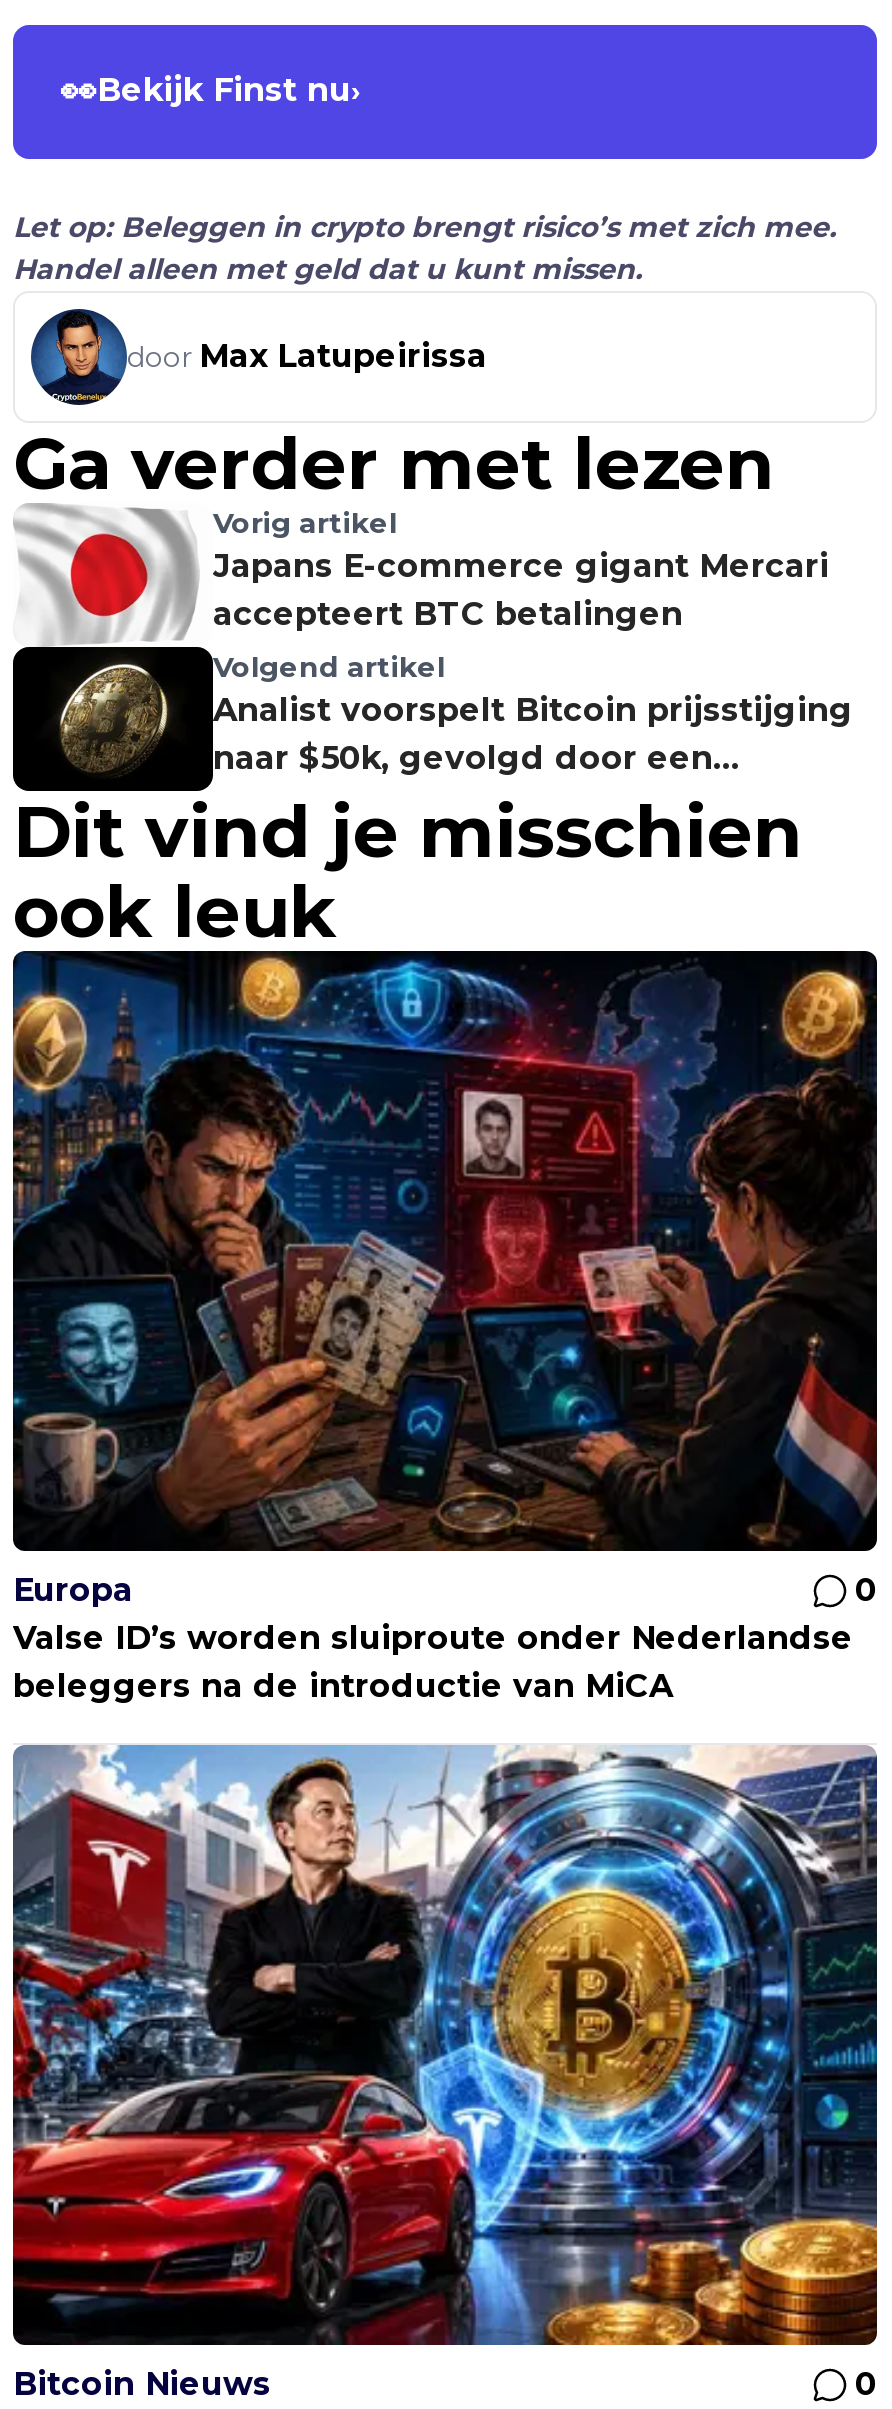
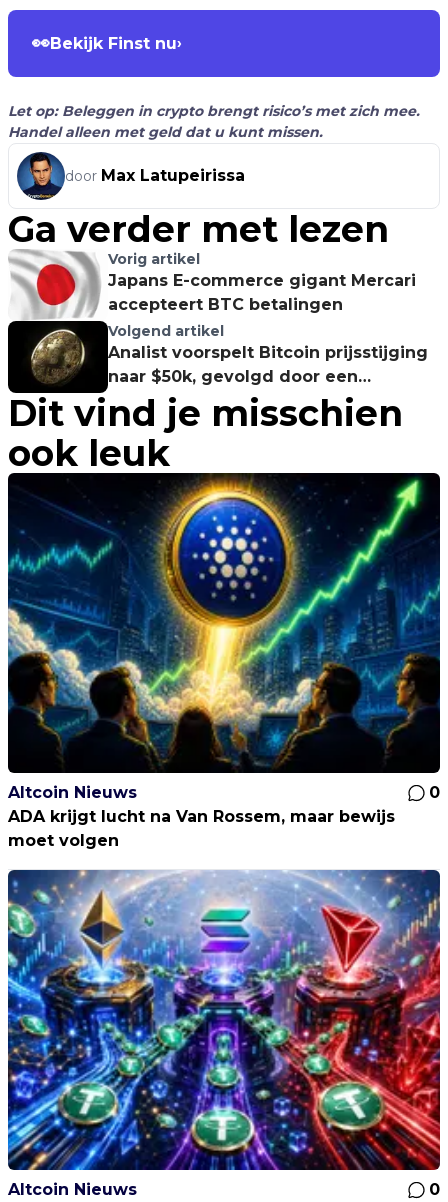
- [image]
- Europa
+ [image]
+ Altcoin Nieuws

- Valse ID’s worden sluiproute onder Nederlandse
- beleggers na de introductie van MiCA
+ ADA krijgt lucht na Van Rossem, maar bewijs
+ moet volgen

- [image]
- Bitcoin Nieuws
+ [image]
+ Altcoin Nieuws
